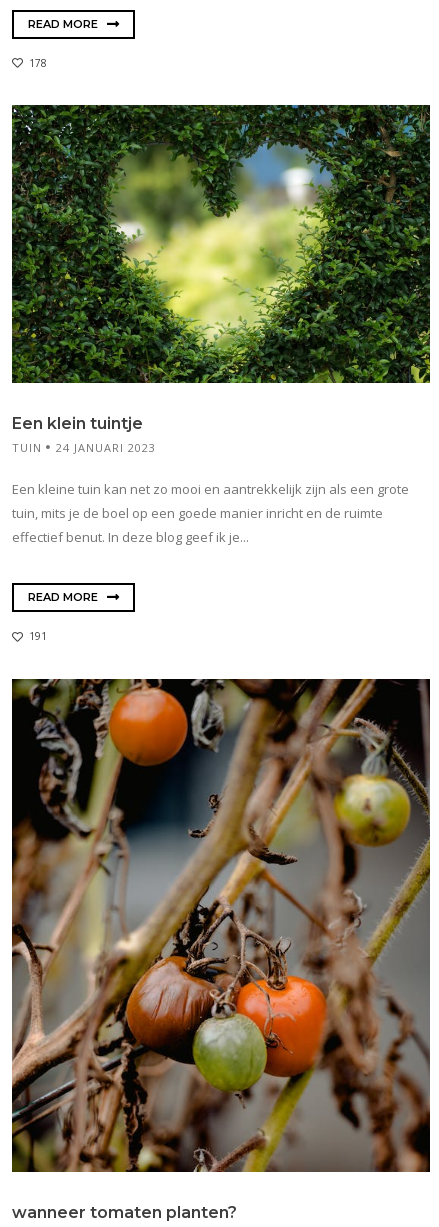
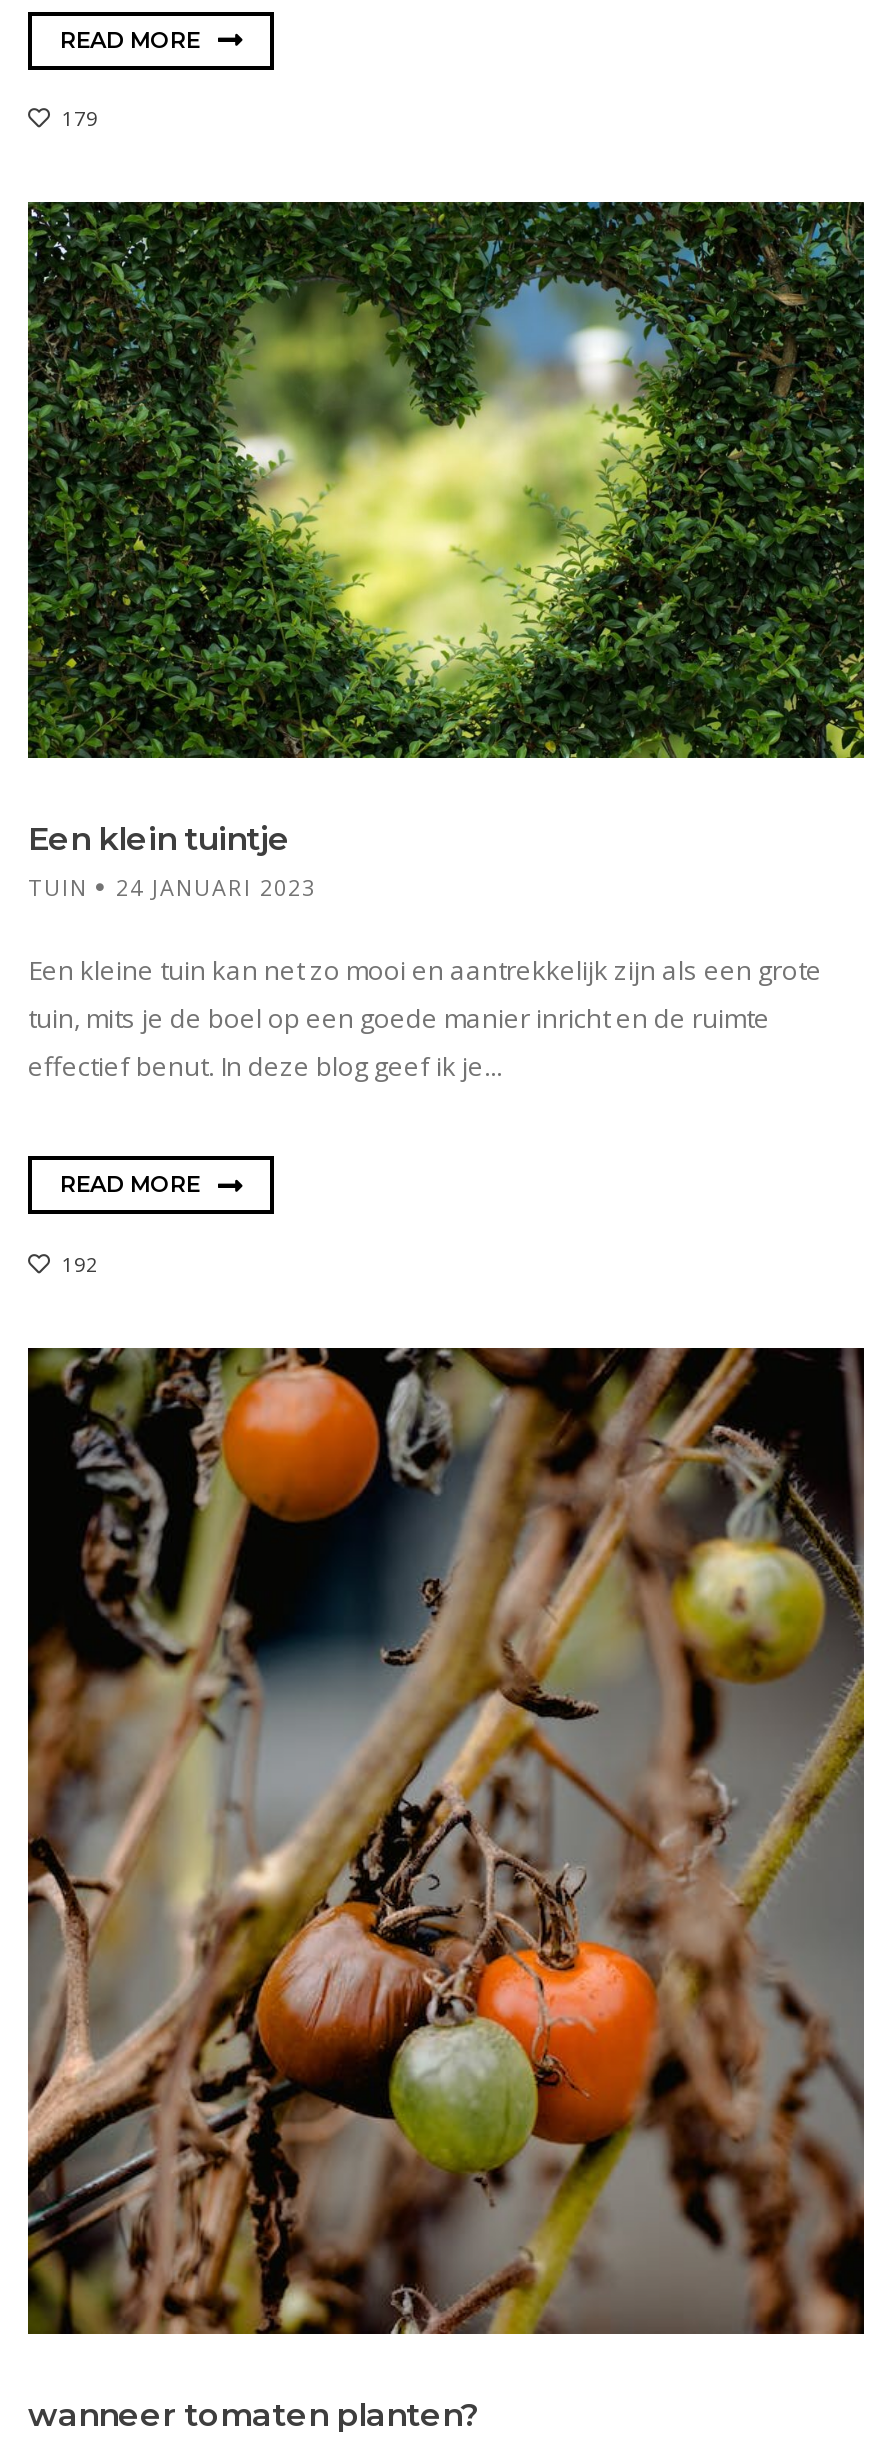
- 178
+ 179

- 191
+ 192
